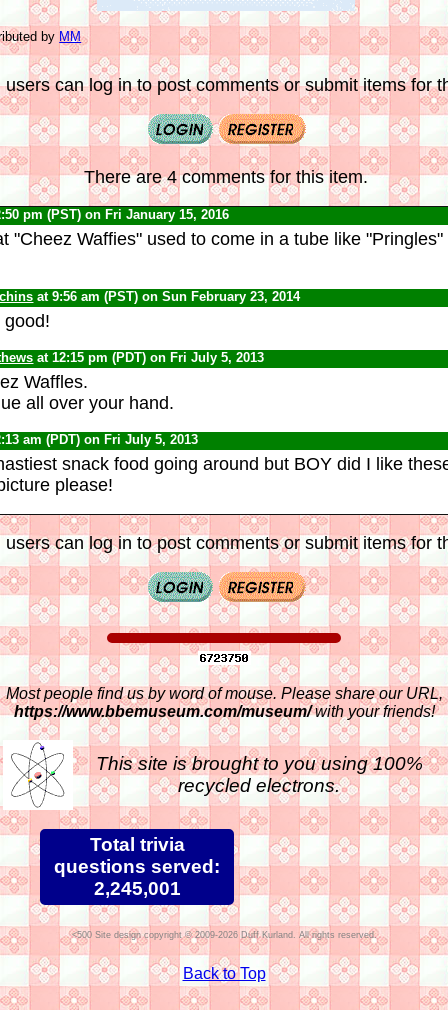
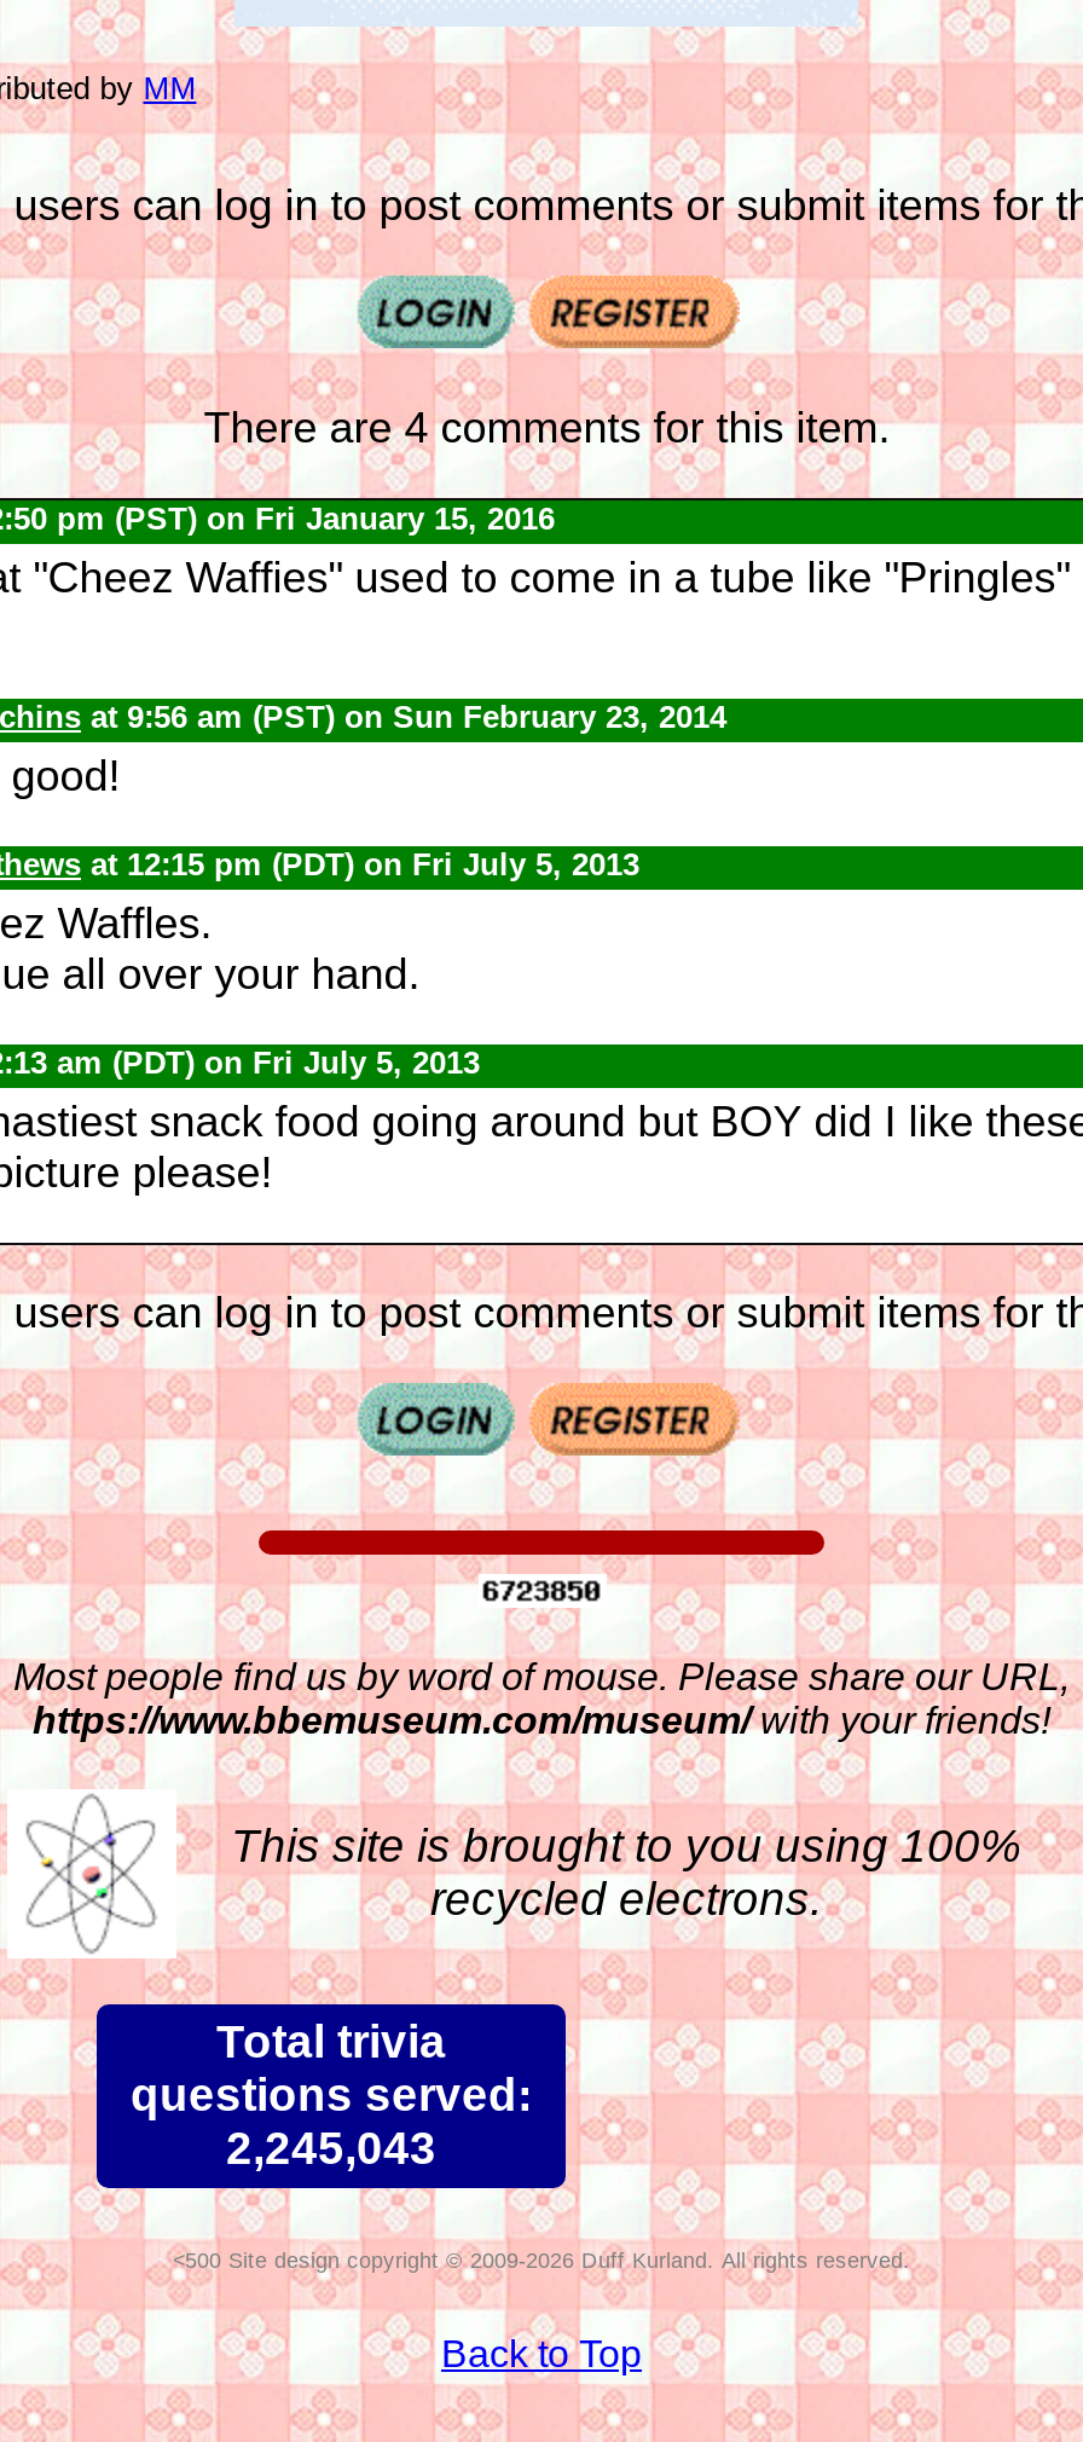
- 2,245,001
+ 2,245,043
